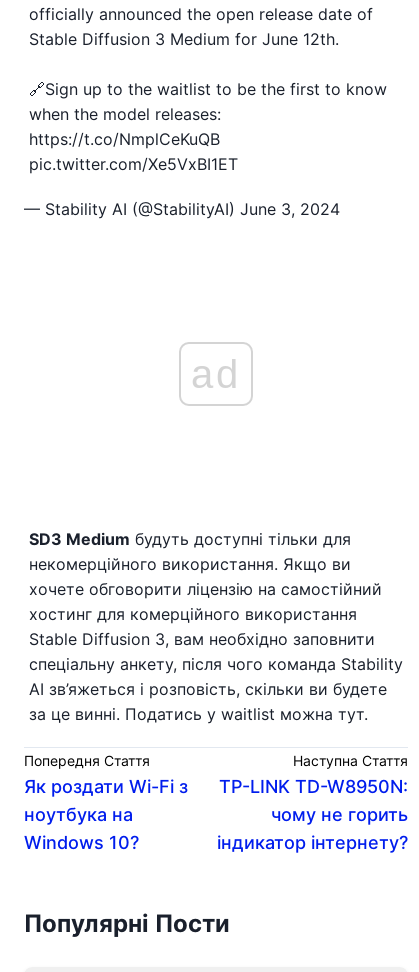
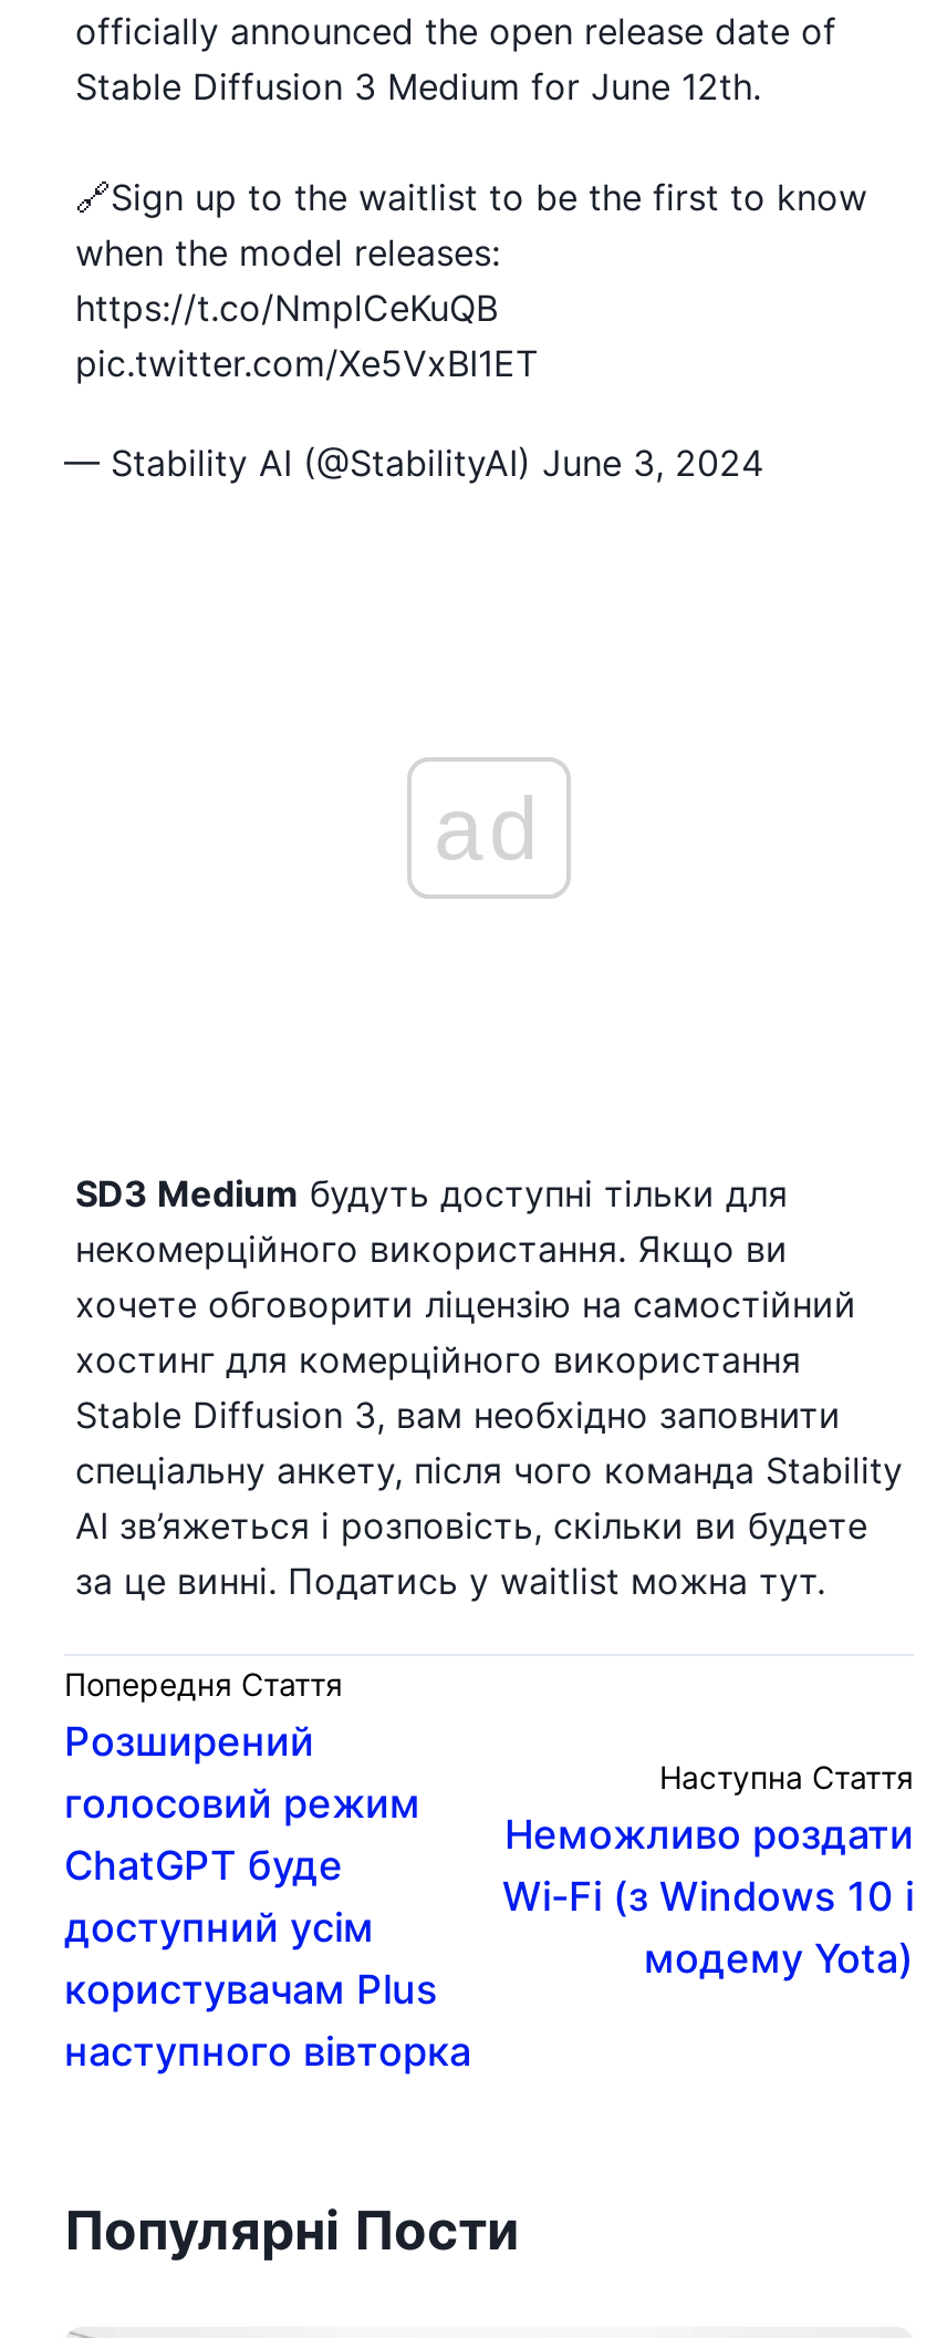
- Як роздати Wi-Fi з
- ноутбука на
- Windows 10?
+ Розширений
+ голосовий режим
+ ChatGPT буде
+ доступний усім
+ користувачам Plus
+ наступного вівторка

- TP-LINK TD-W8950N:
- чому не горить
- індикатор інтернету?
+ Неможливо роздати
+ Wi-Fi (з Windows 10 і
+ модему Yota)
